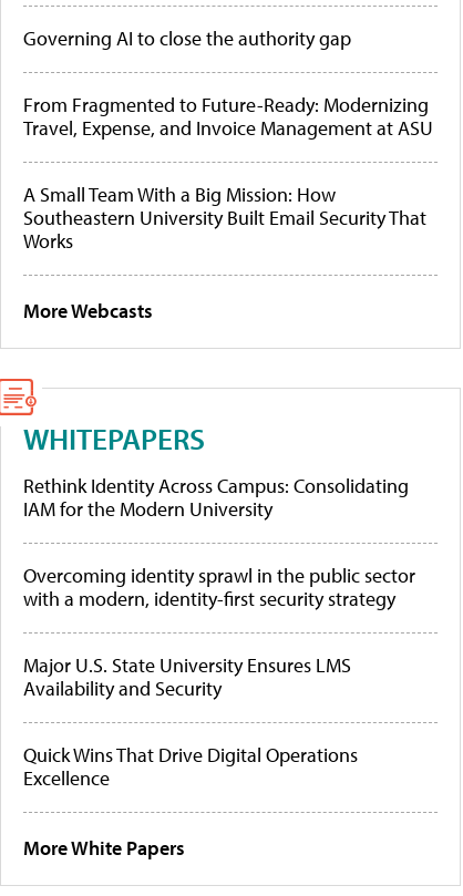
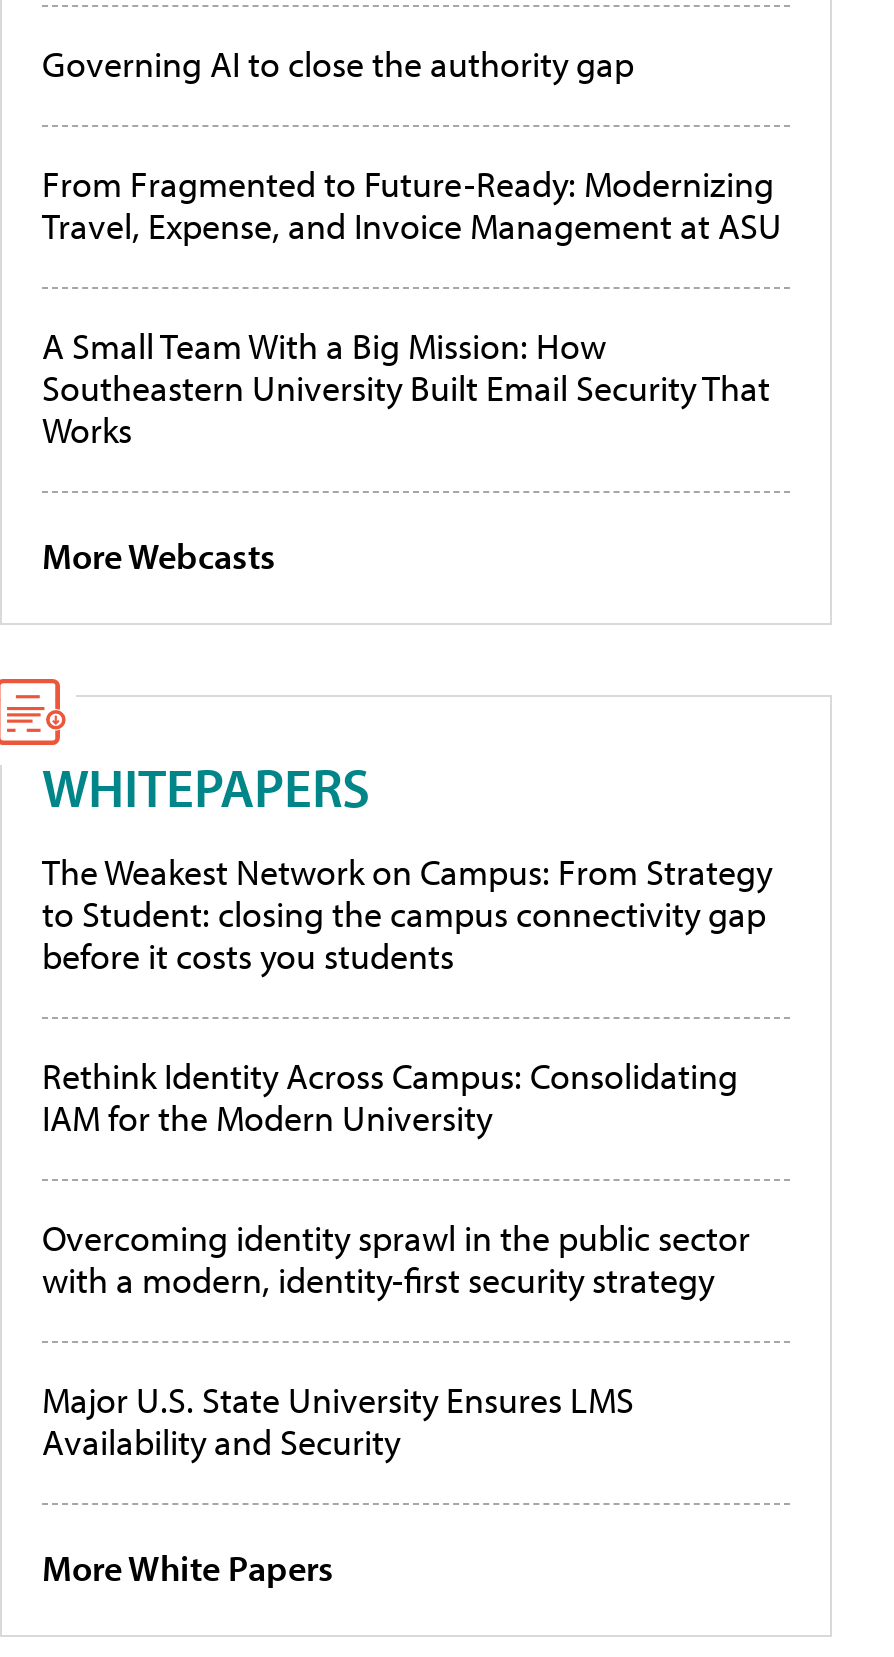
+ The Weakest Network on Campus: From Strategy
+ to Student: closing the campus connectivity gap
+ before it costs you students

moved down: Rethink Identity Across Campus: Consolidating | IAM for the Modern University | Overcoming identity sprawl in the public sector | with a modern, identity-first security strategy | Major U.S. State University Ensures LMS | Availability and Security

- Quick Wins That Drive Digital Operations
- Excellence
